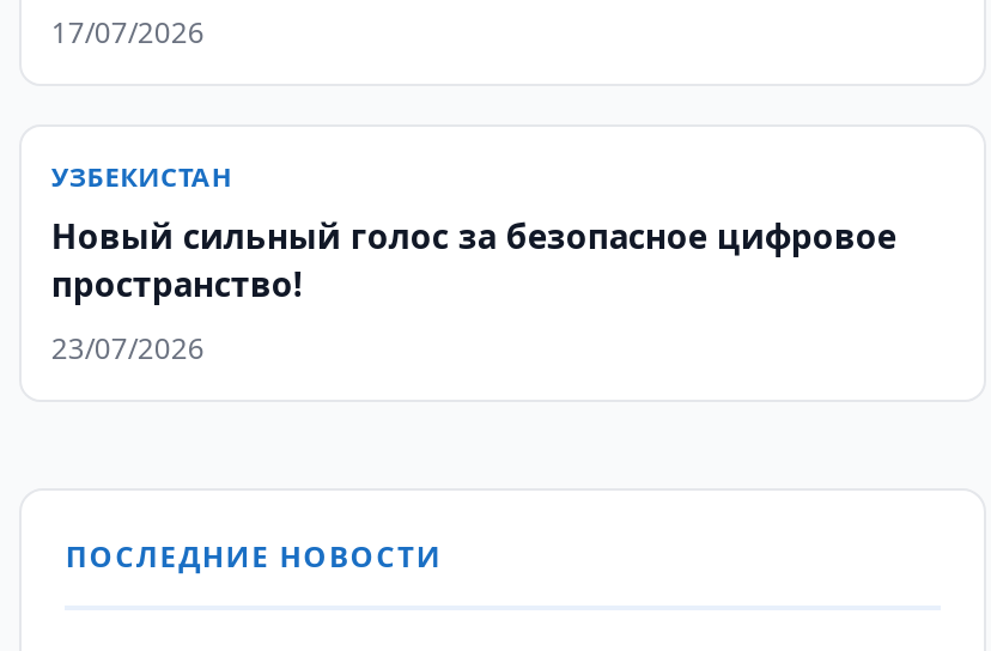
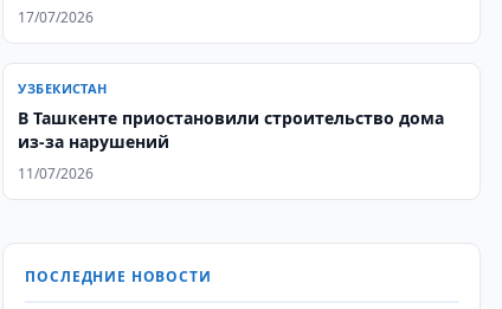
- Новый сильный голос за безопасное цифровое
- пространство!
+ В Ташкенте приостановили строительство дома
+ из-за нарушений

- 23/07/2026
+ 11/07/2026
